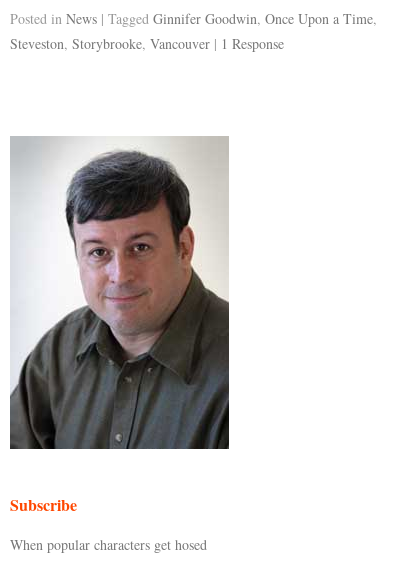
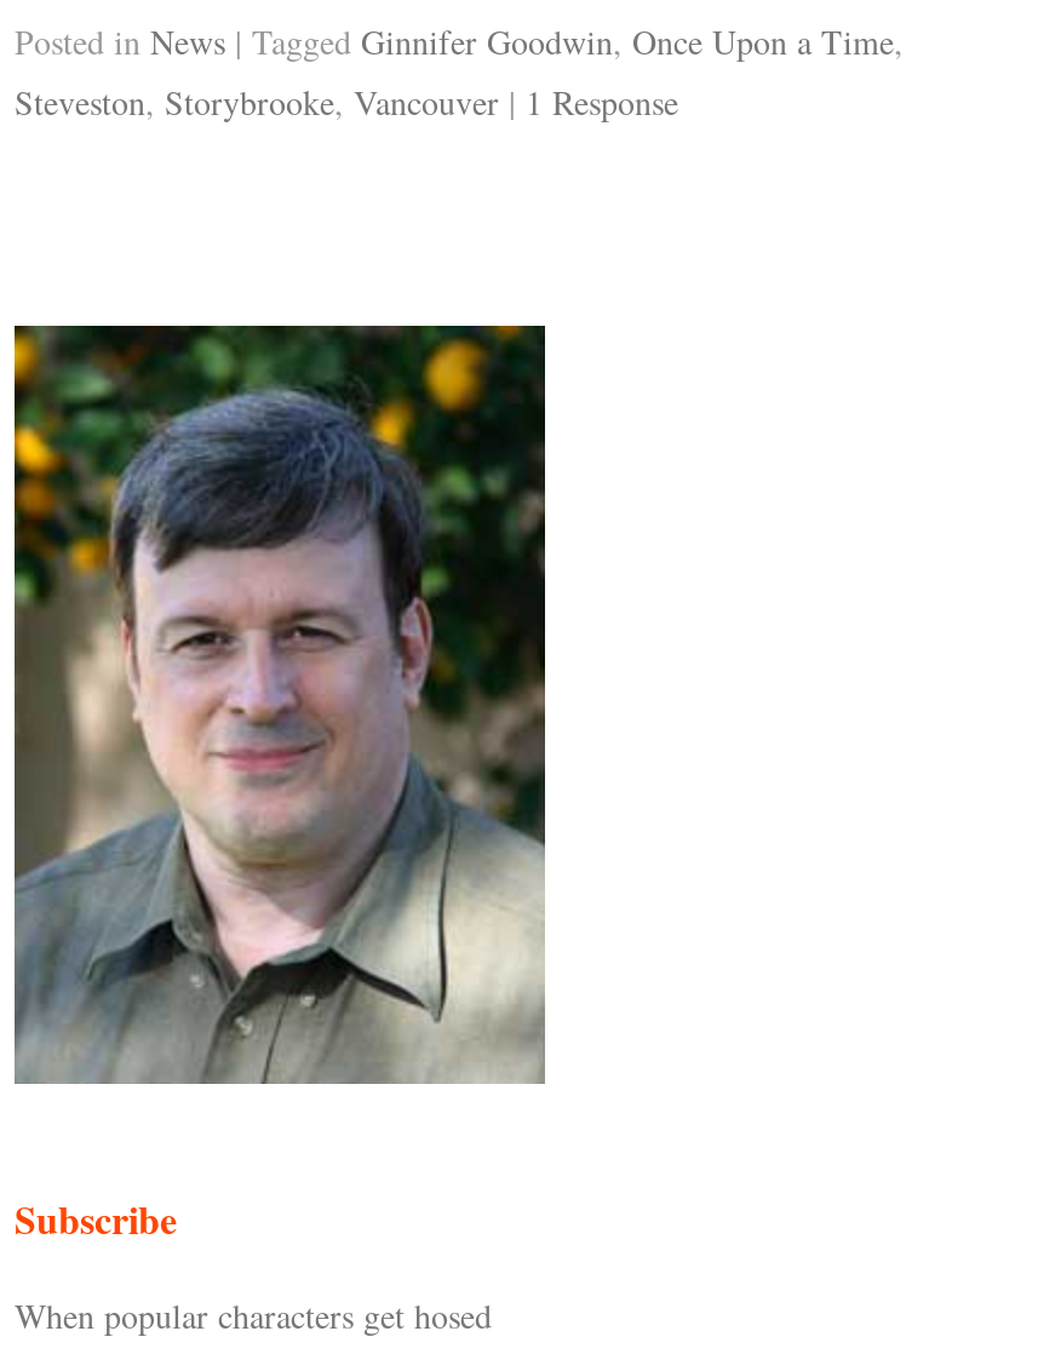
- [image]
+ [image]
